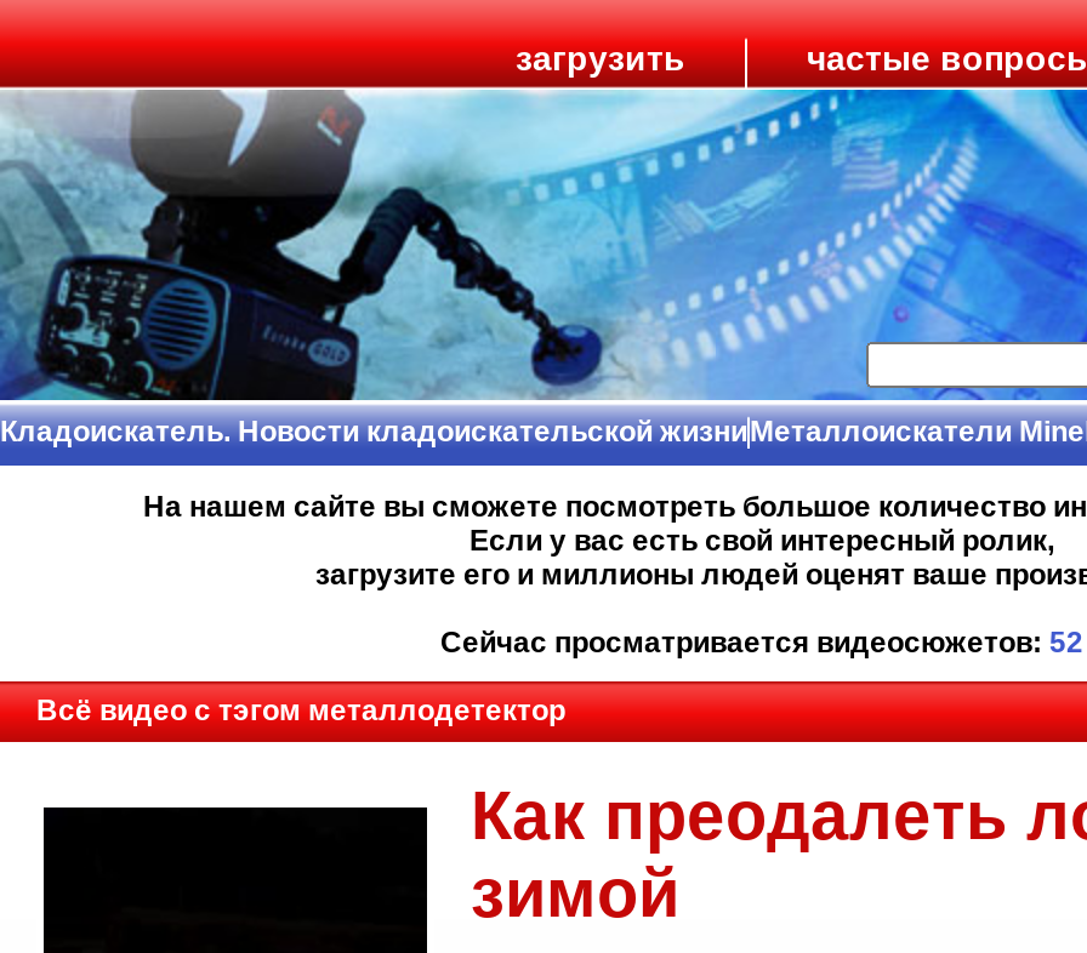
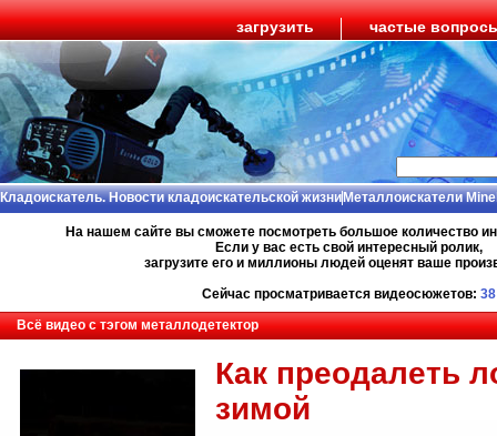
- Сейчас просматривается видеосюжетов: 52
+ Сейчас просматривается видеосюжетов: 38
